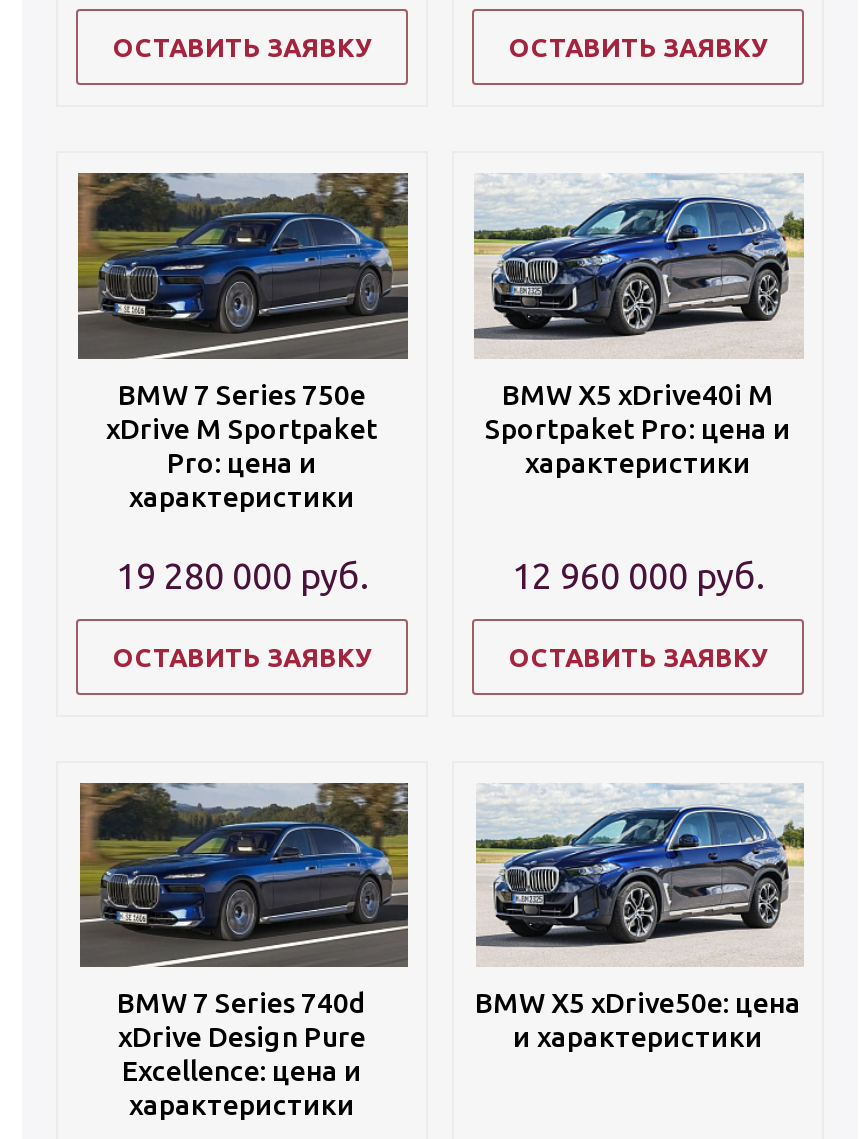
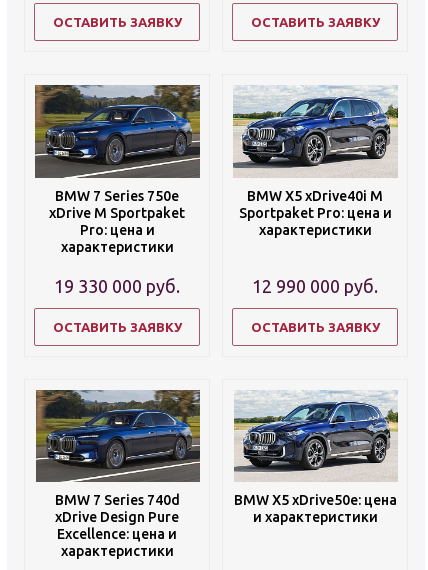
- 19 280 000 руб.
+ 19 330 000 руб.

- 12 960 000 руб.
+ 12 990 000 руб.
